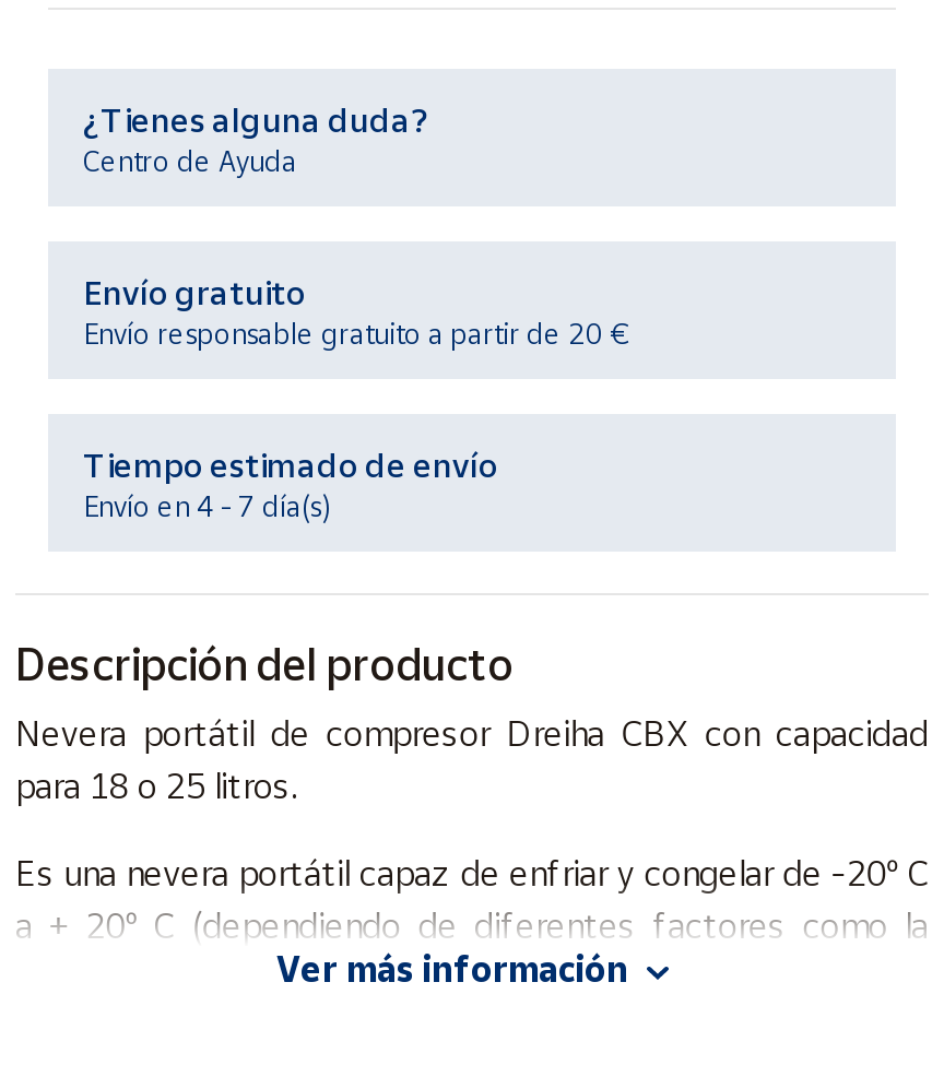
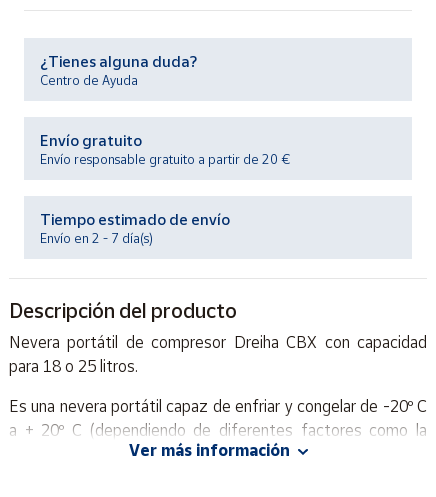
- Envío en 4 - 7 día(s)
+ Envío en 2 - 7 día(s)
